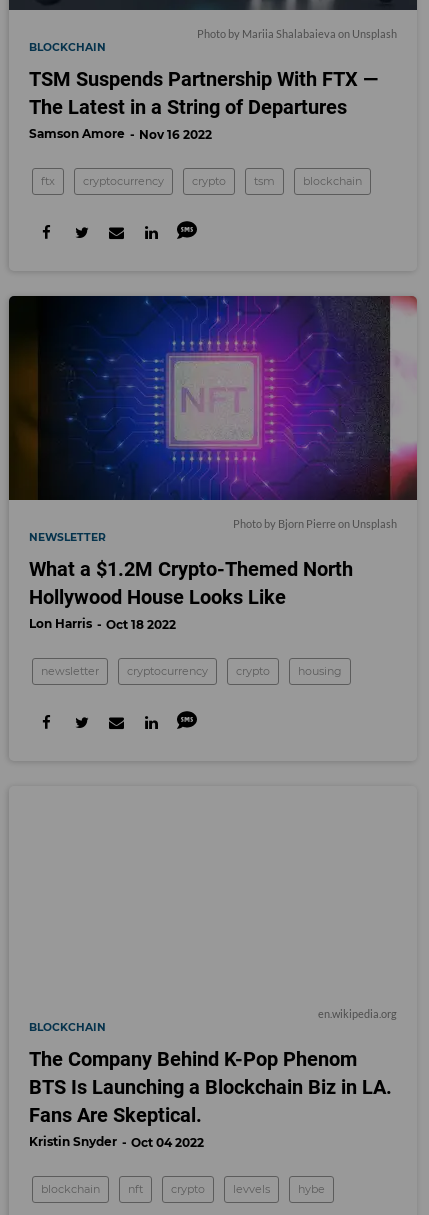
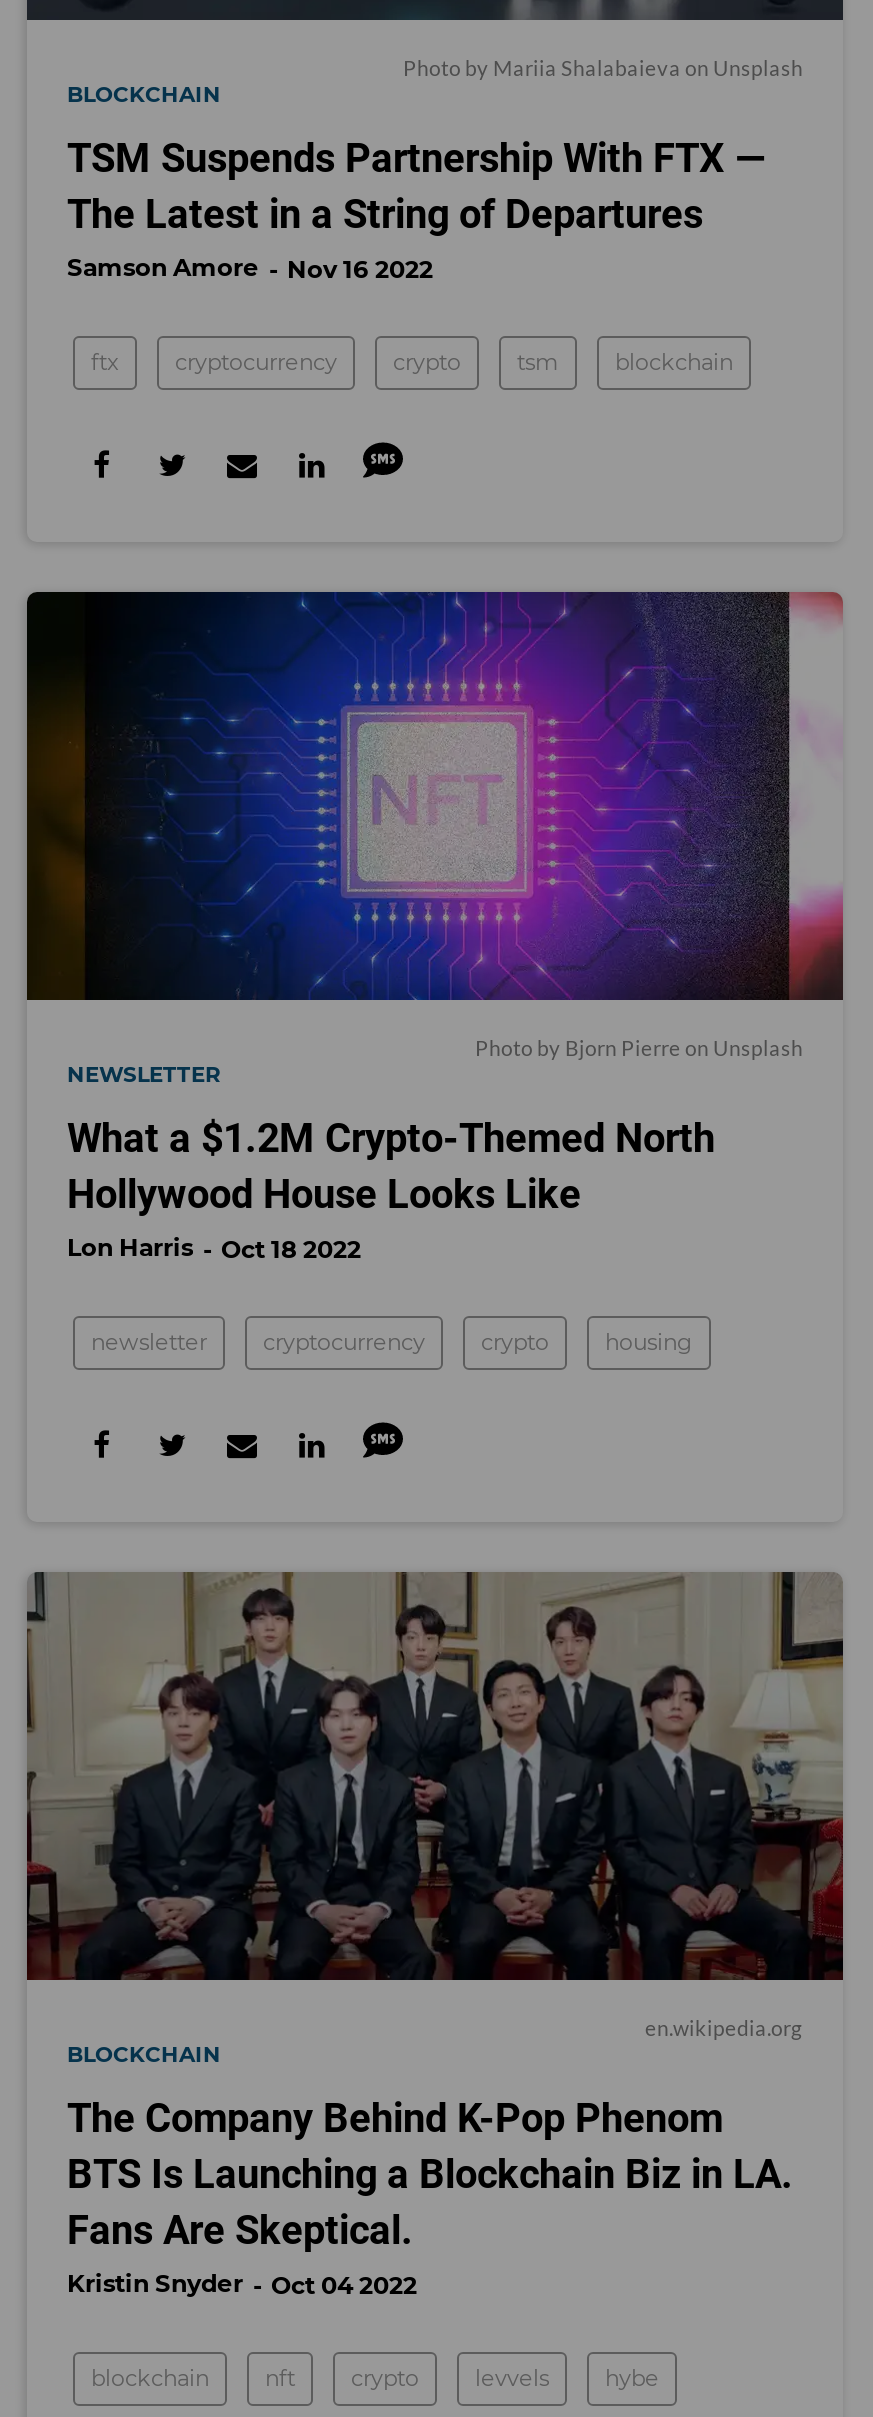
+ [image]
